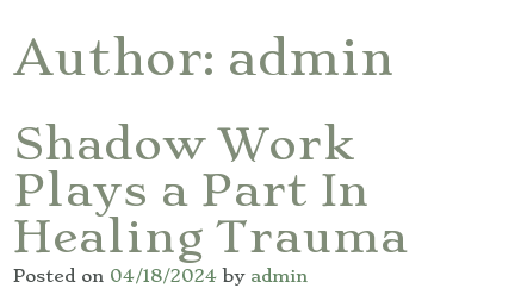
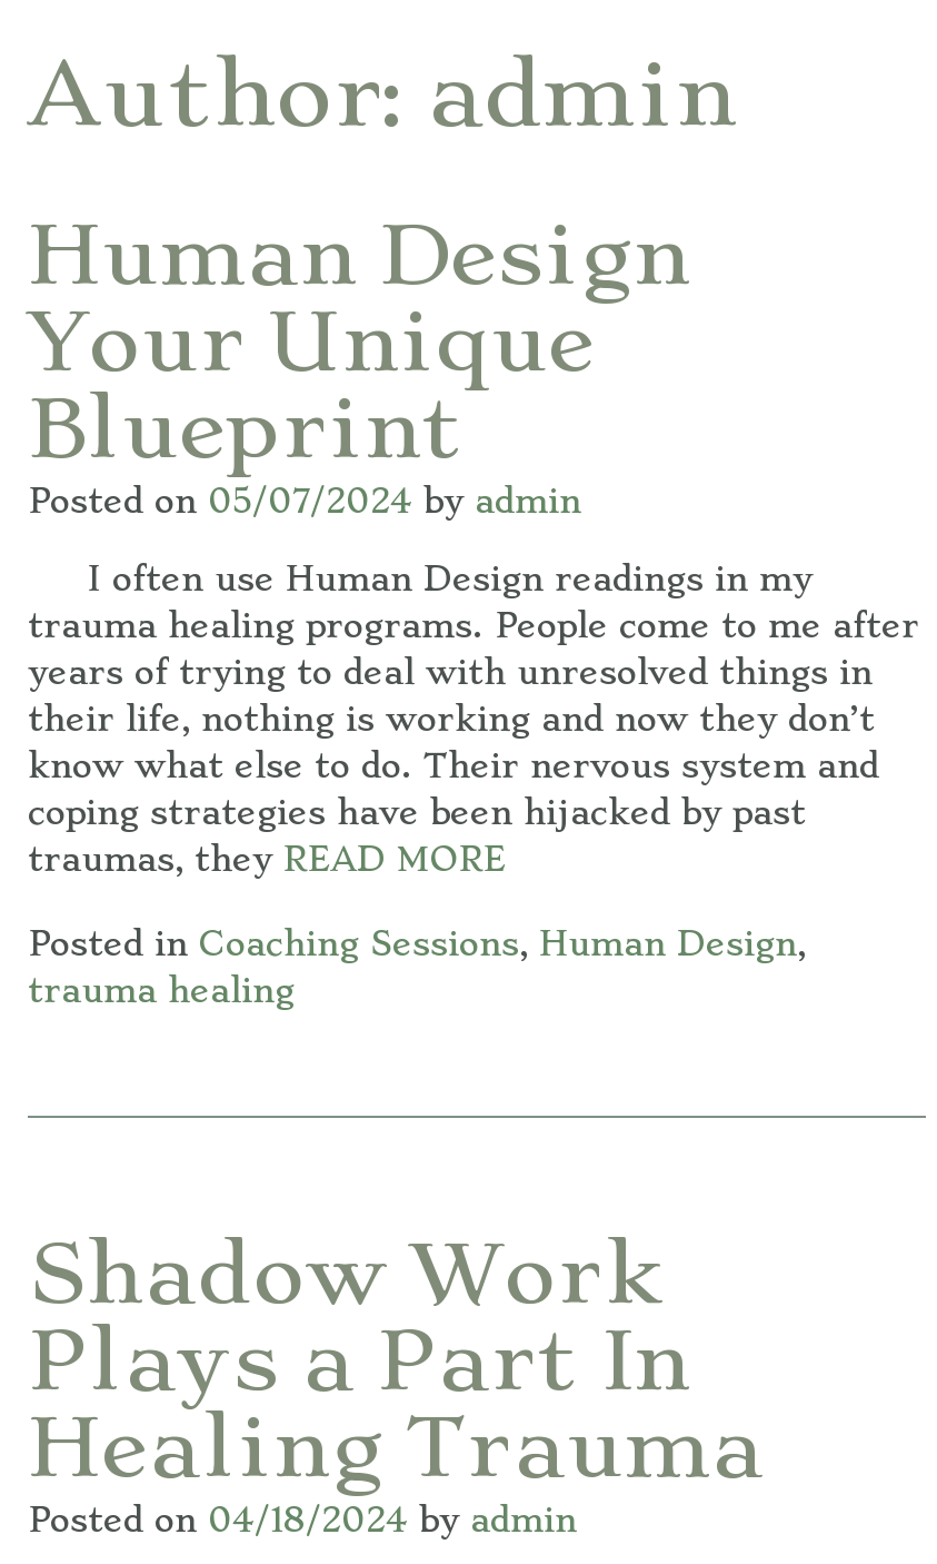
+ Human Design
+ Your Unique
+ Blueprint
+ Posted on 05/07/2024 by admin
+ I often use Human Design readings in my
+ trauma healing programs. People come to me after
+ years of trying to deal with unresolved things in
+ their life, nothing is working and now they don’t
+ know what else to do. Their nervous system and
+ coping strategies have been hijacked by past
+ traumas, they READ MORE
+ Posted in Coaching Sessions, Human Design,
+ trauma healing
